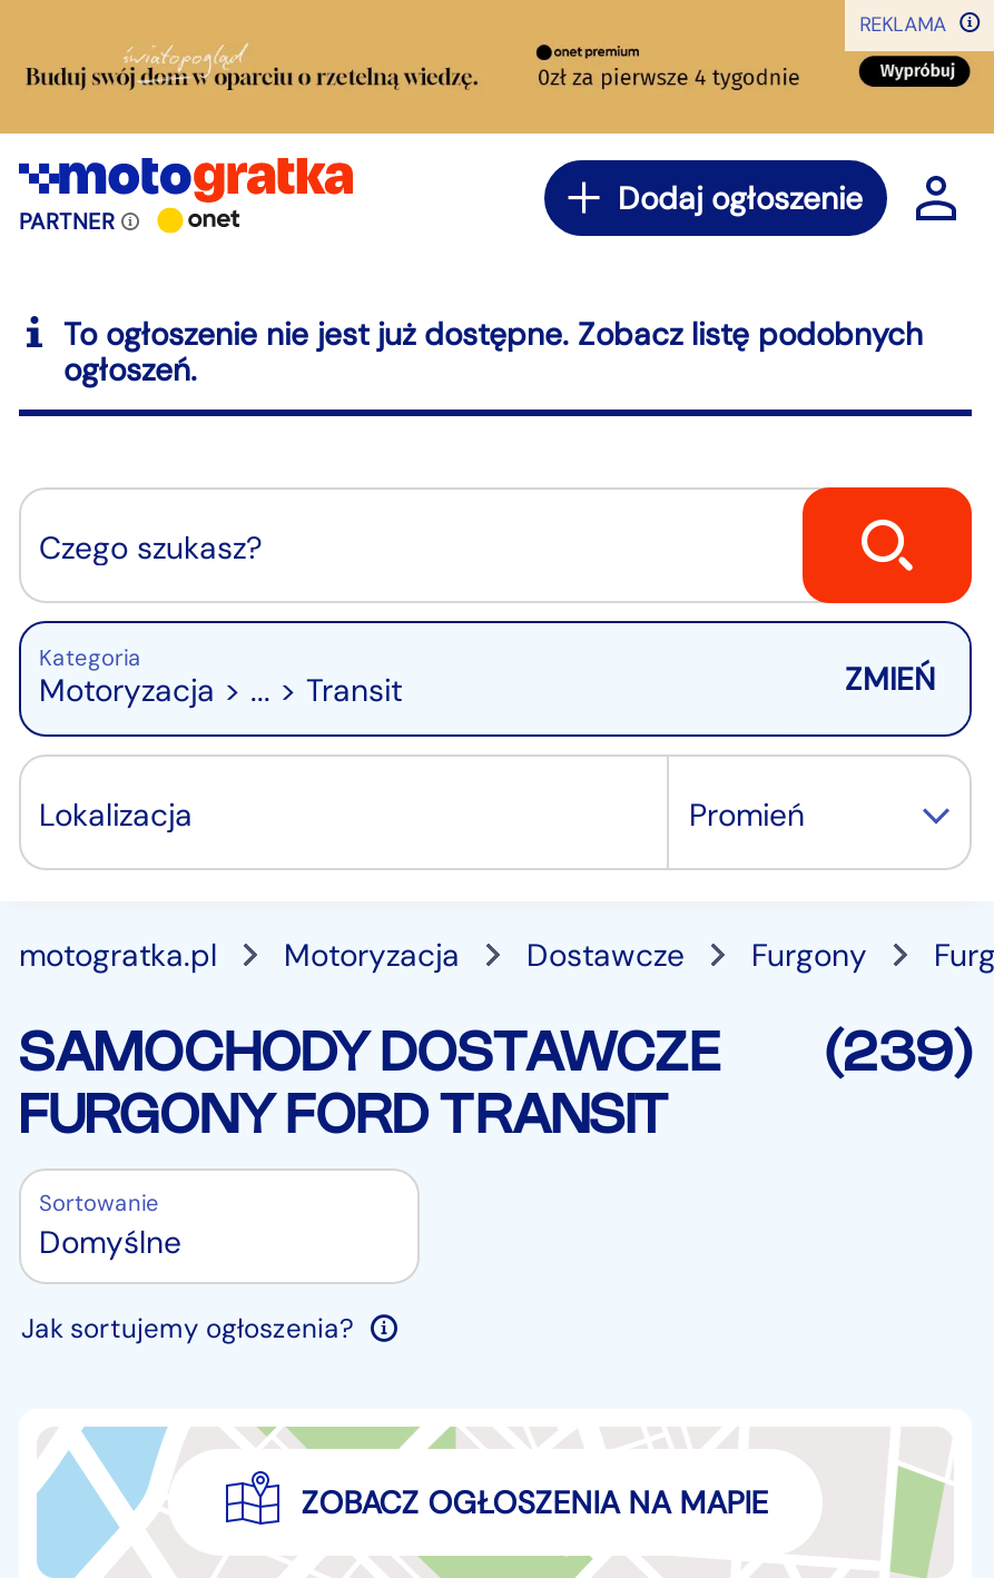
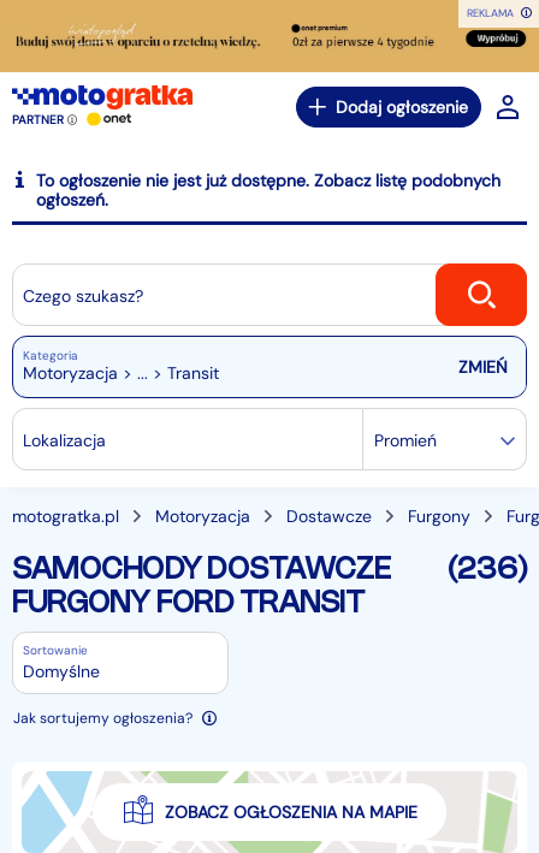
- (239)
+ (236)
